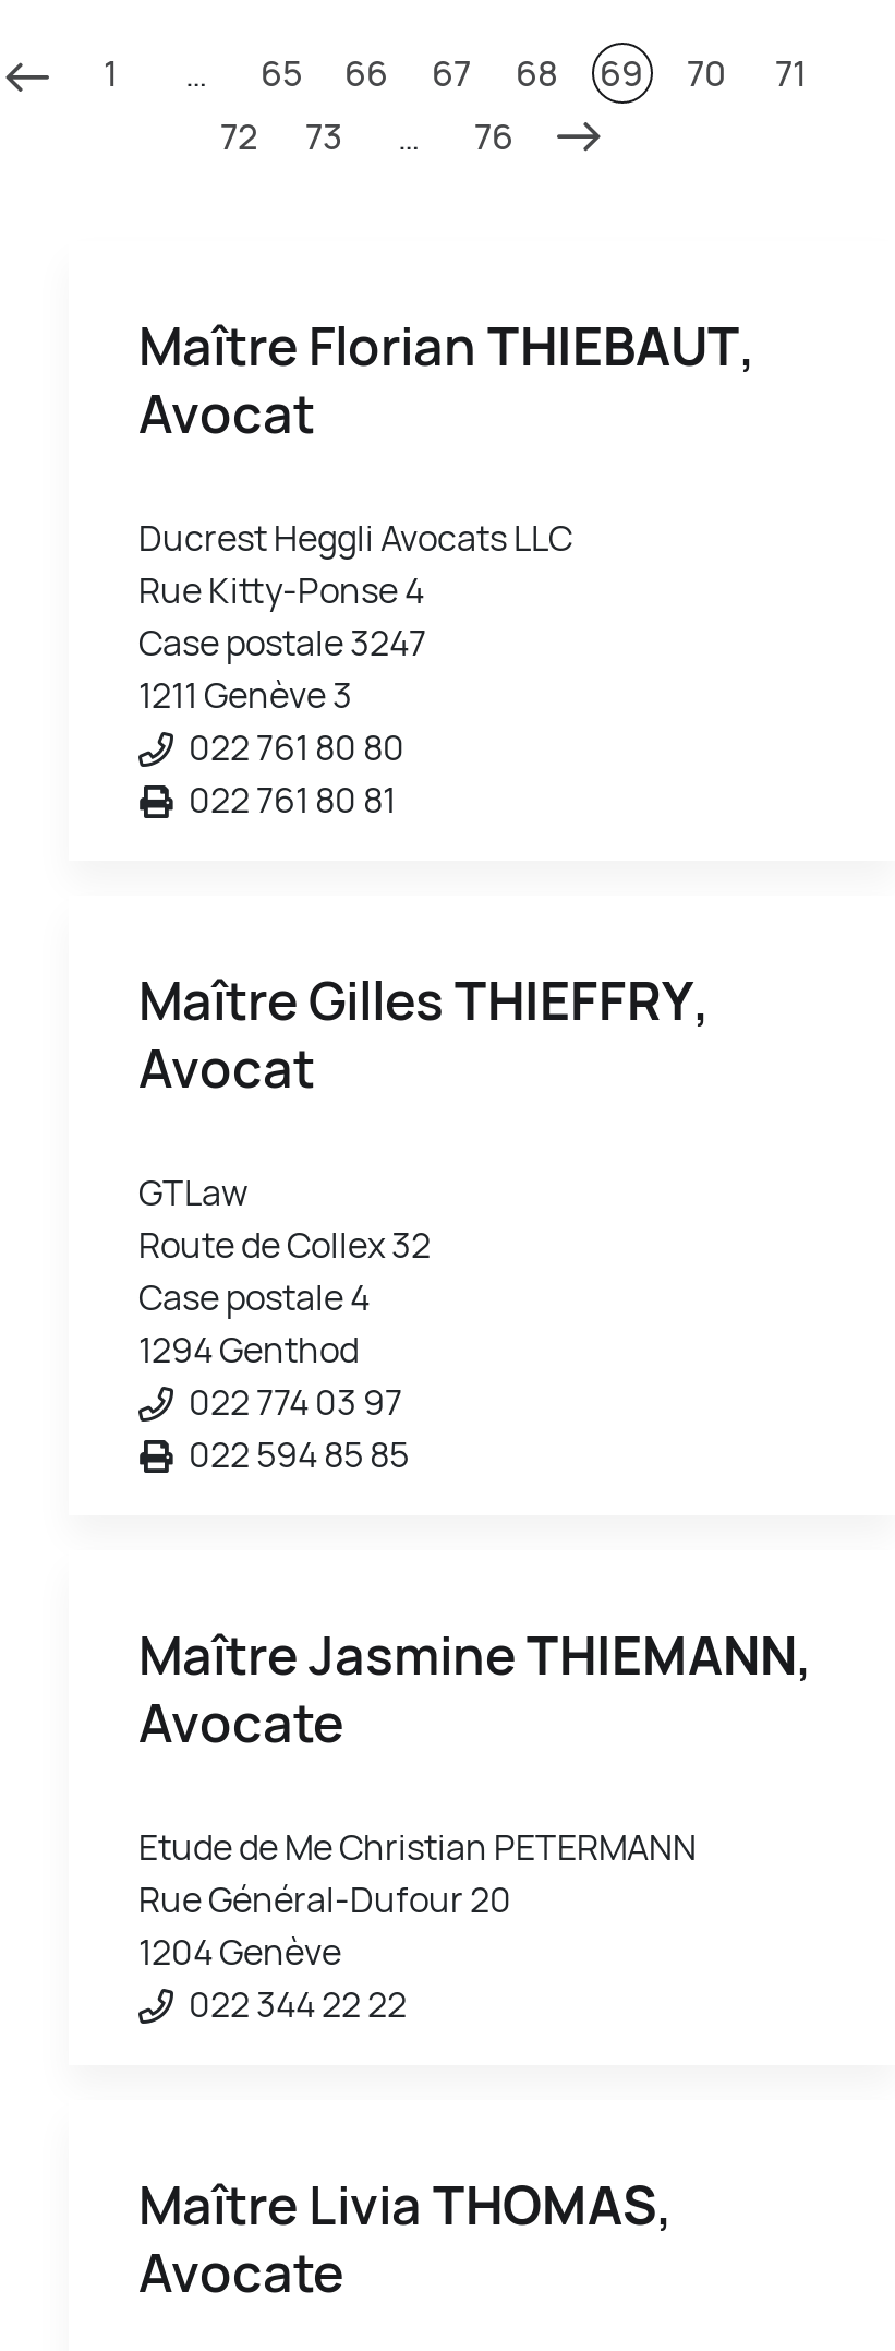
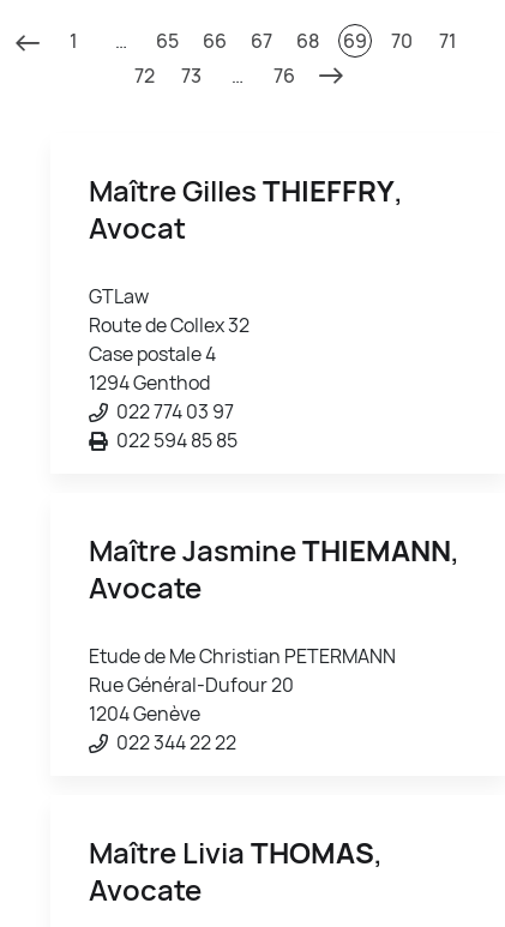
- Maître Florian THIEBAUT,
- Avocat
- Ducrest Heggli Avocats LLC
- Rue Kitty-Ponse 4
- Case postale 3247
- 1211 Genève 3
- 022 761 80 80
- 022 761 80 81
